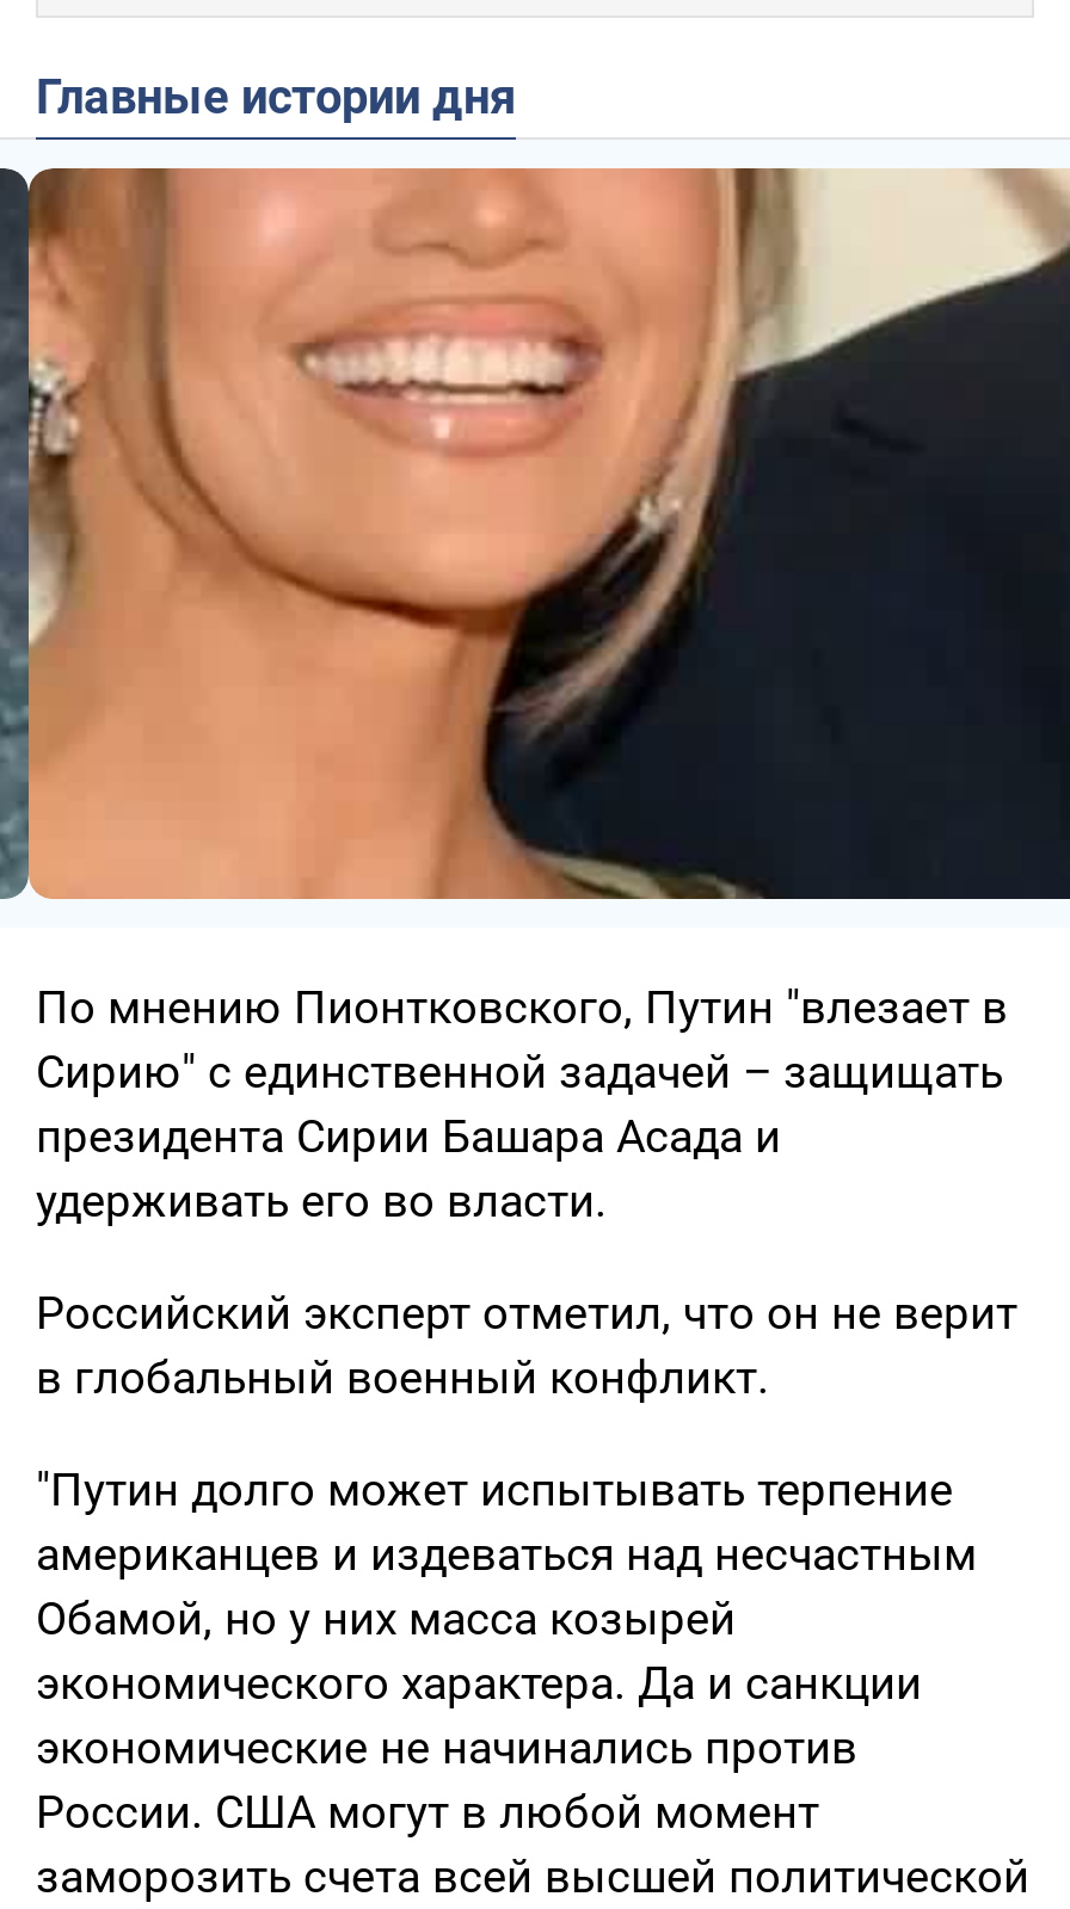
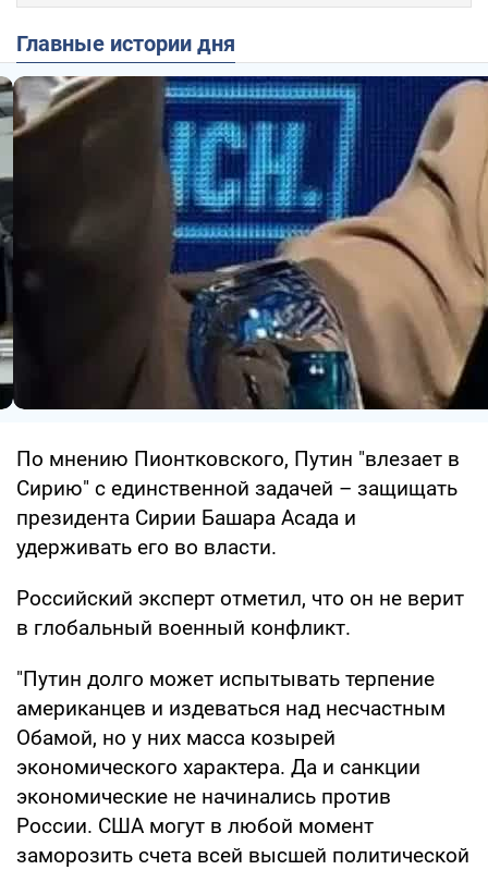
- [image]
+ [image]
